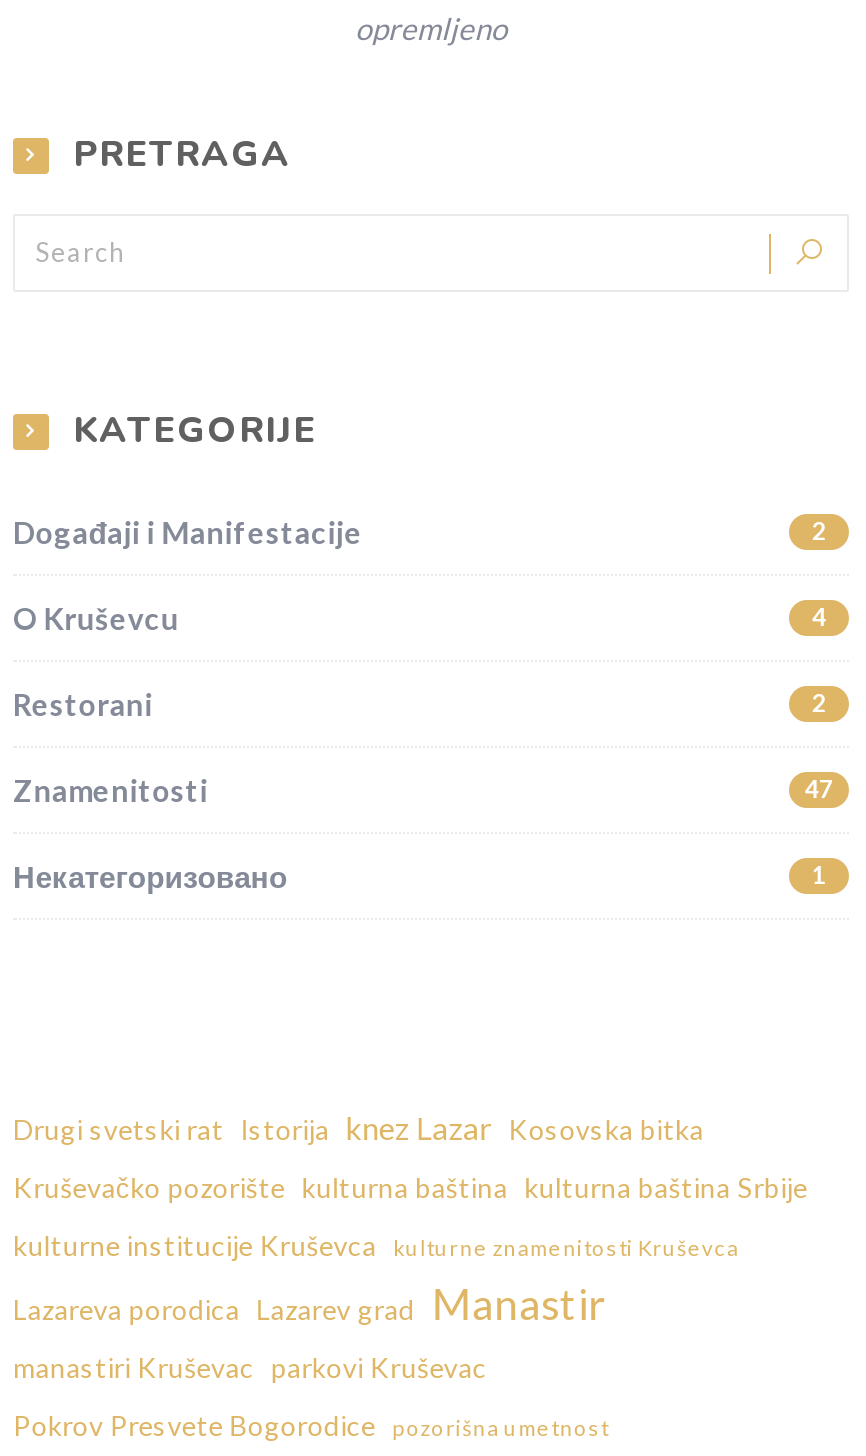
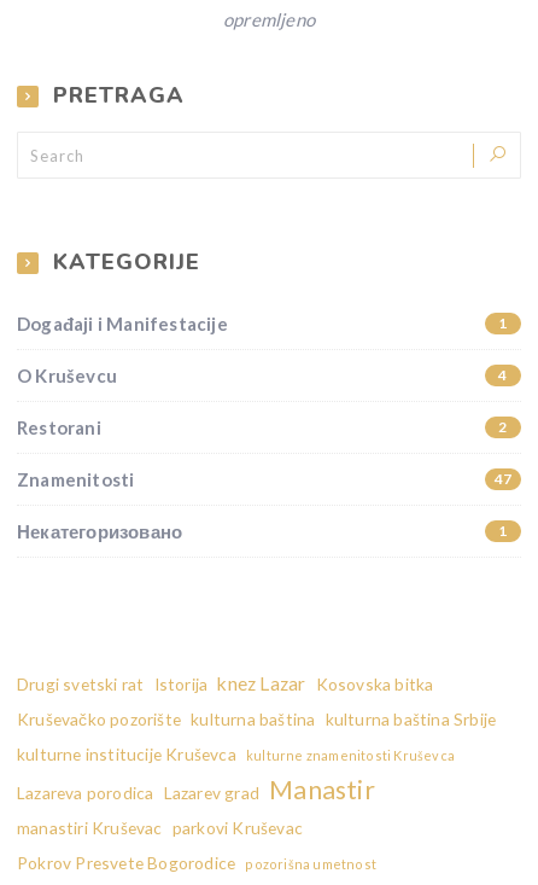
- 2
+ 1
